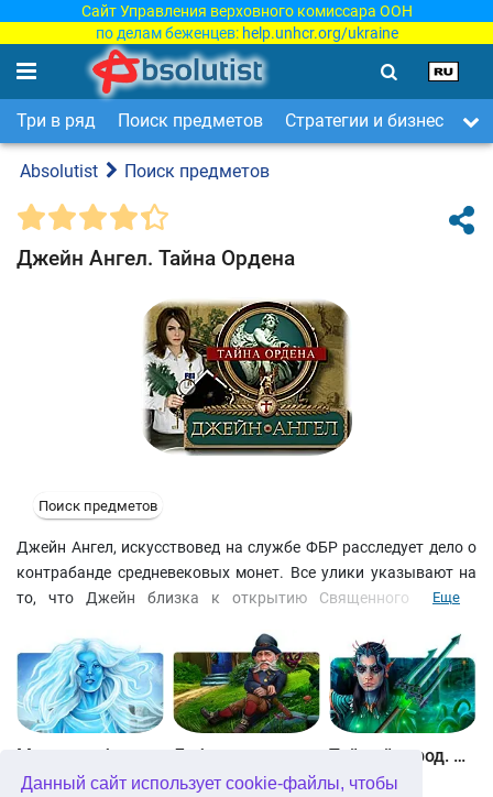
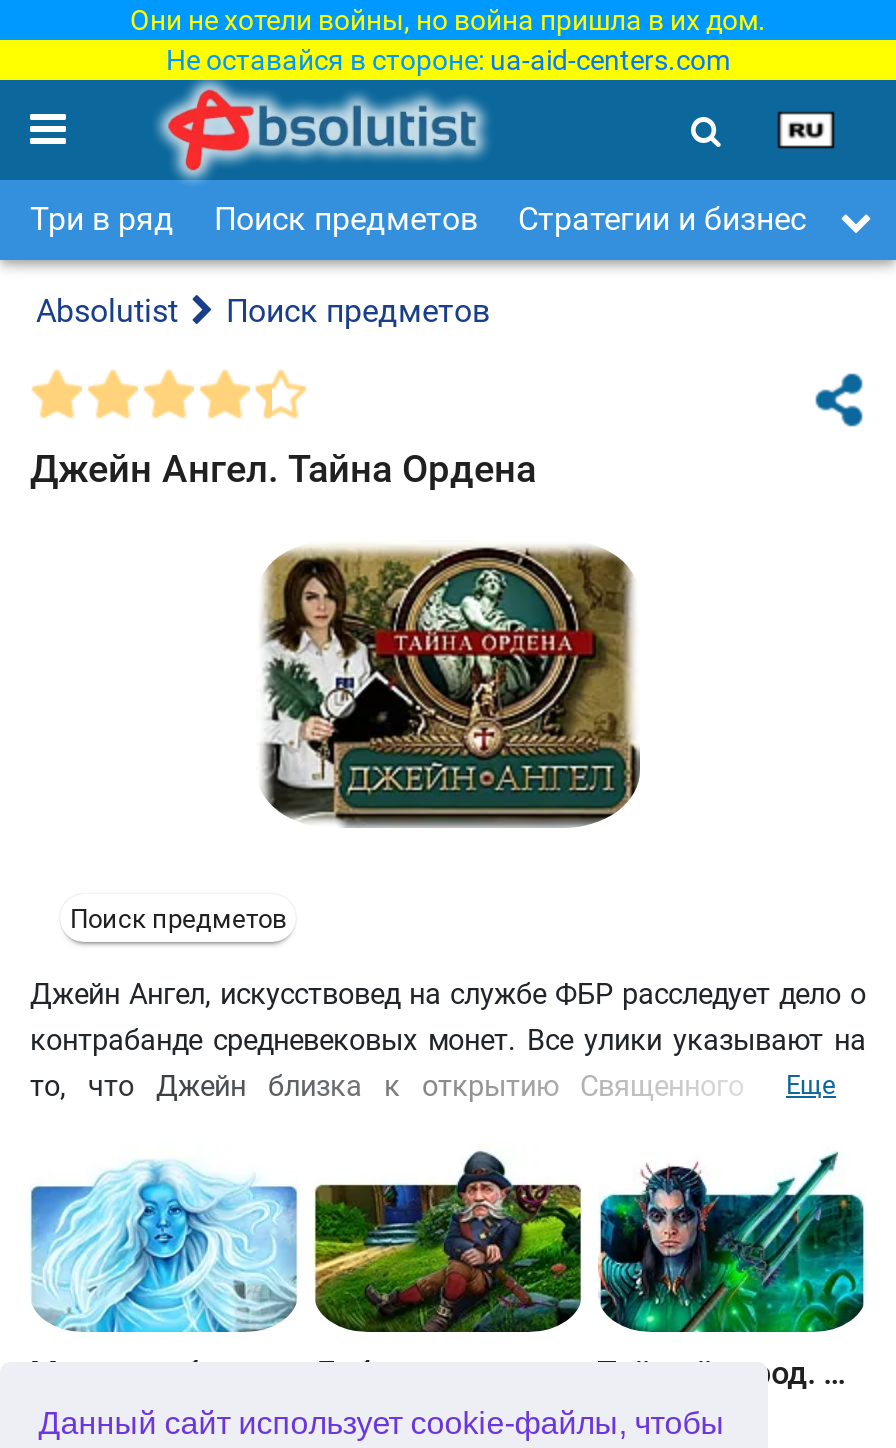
- Сайт Управления верховного комиссара ООН
- по делам беженцев: help.unhcr.org/ukraine
+ Они не хотели войны, но война пришла в их дом.
+ Не оставайся в стороне: ua-aid-centers.com
